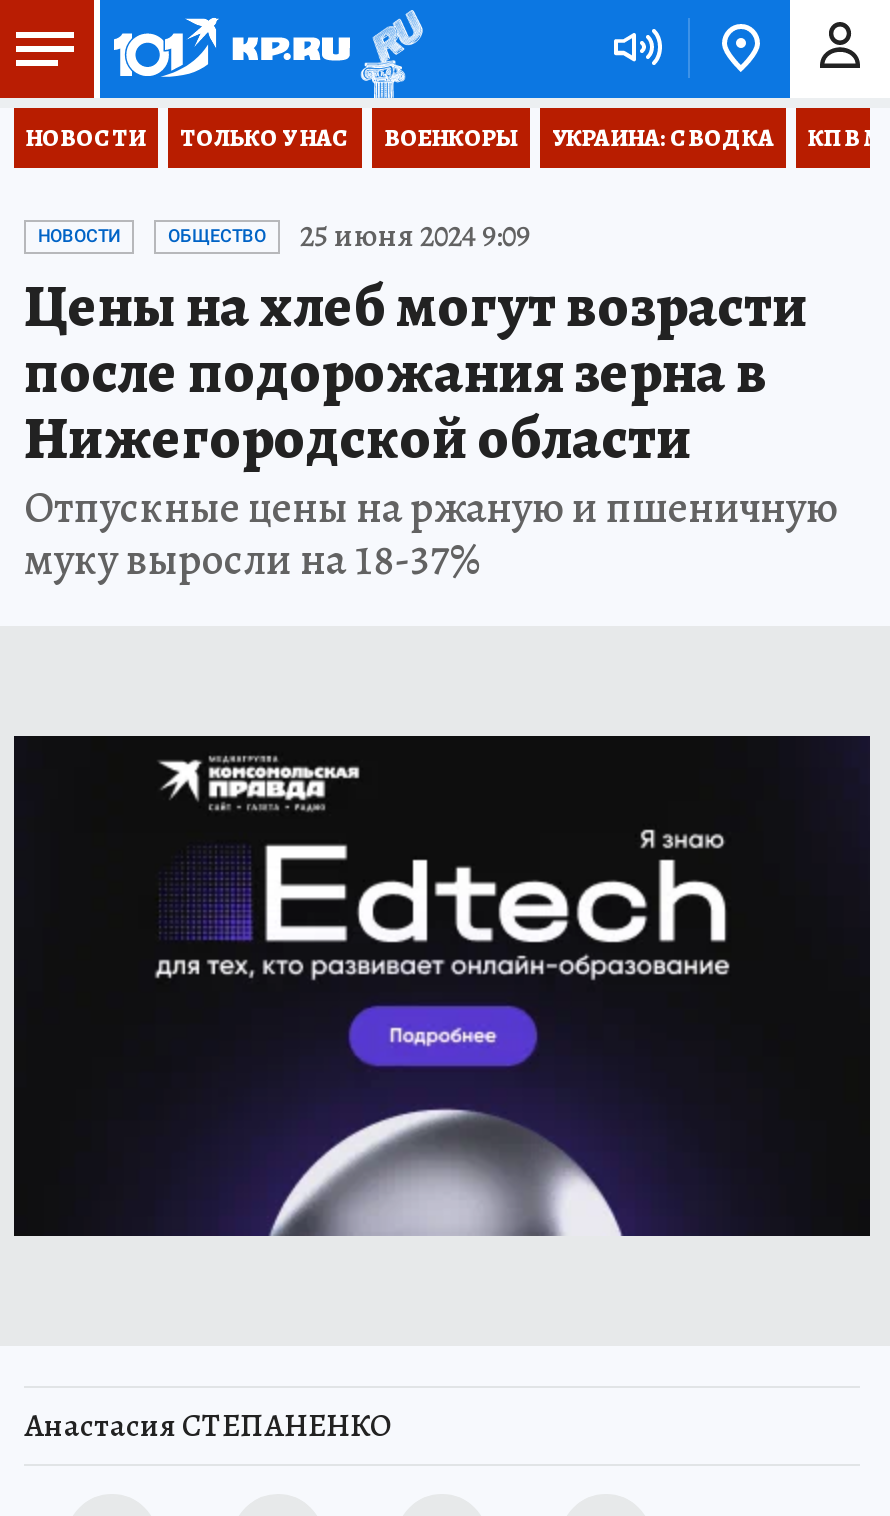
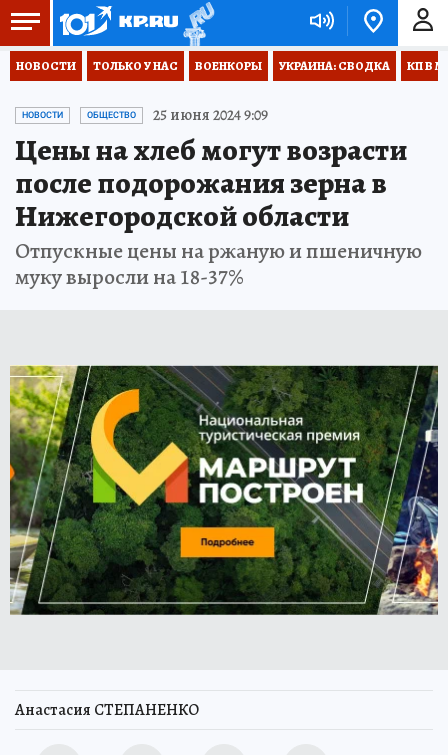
- [image]
+ [image]
